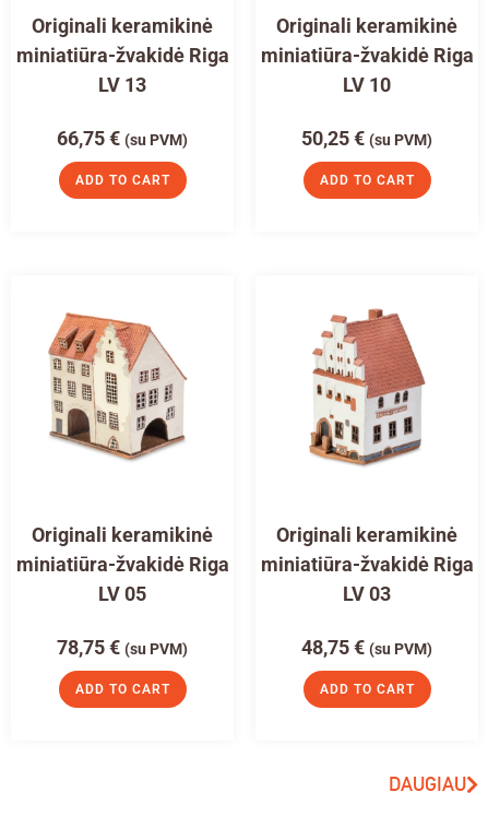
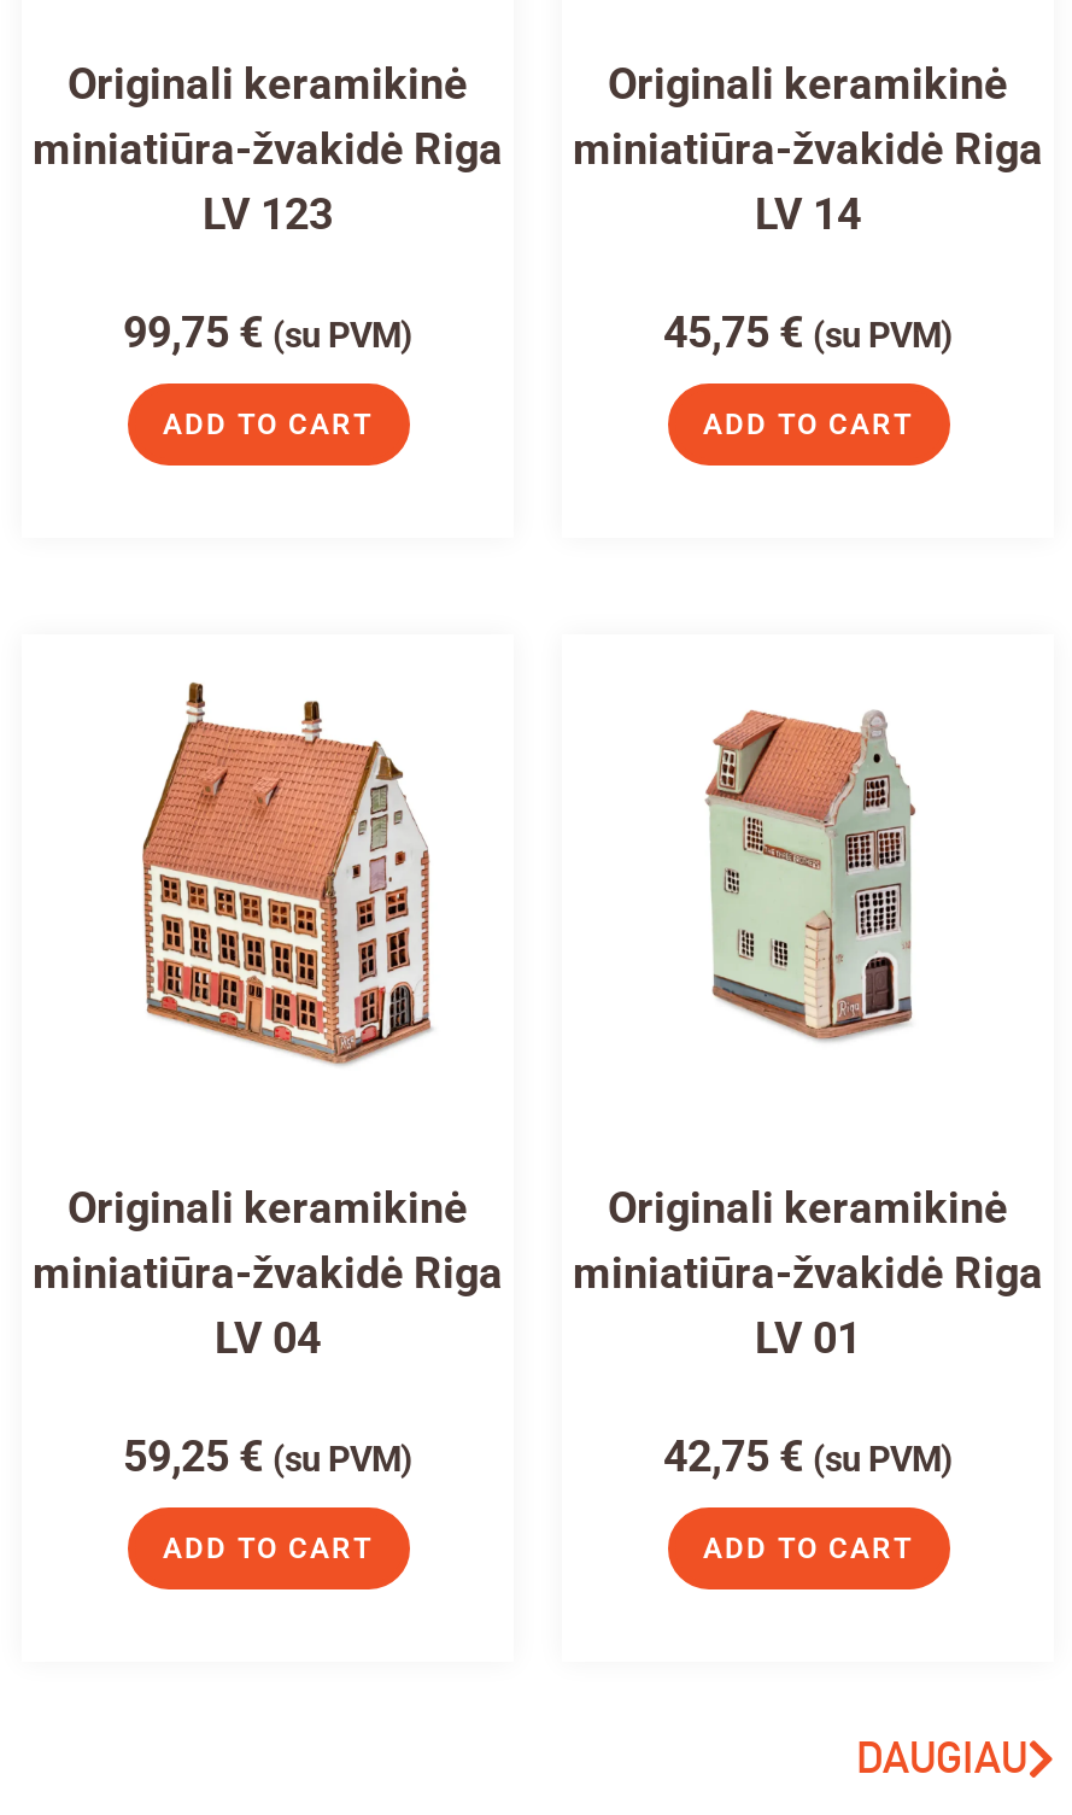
- LV 13
+ LV 123

- LV 10
+ LV 14

- 66,75 € (su PVM)
+ 99,75 € (su PVM)

- 50,25 € (su PVM)
+ 45,75 € (su PVM)

- [image]
+ [image]

- [image]
+ [image]

- LV 05
+ LV 04

- LV 03
+ LV 01

- 78,75 € (su PVM)
+ 59,25 € (su PVM)

- 48,75 € (su PVM)
+ 42,75 € (su PVM)
